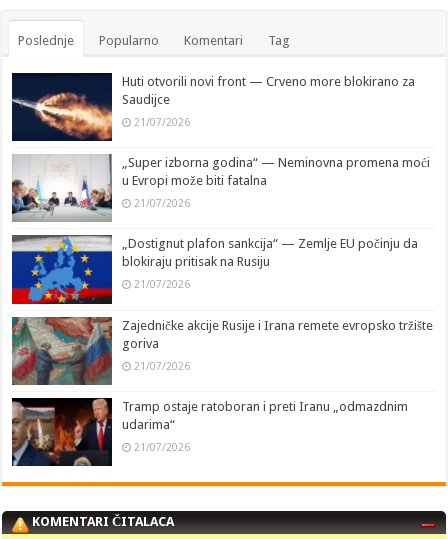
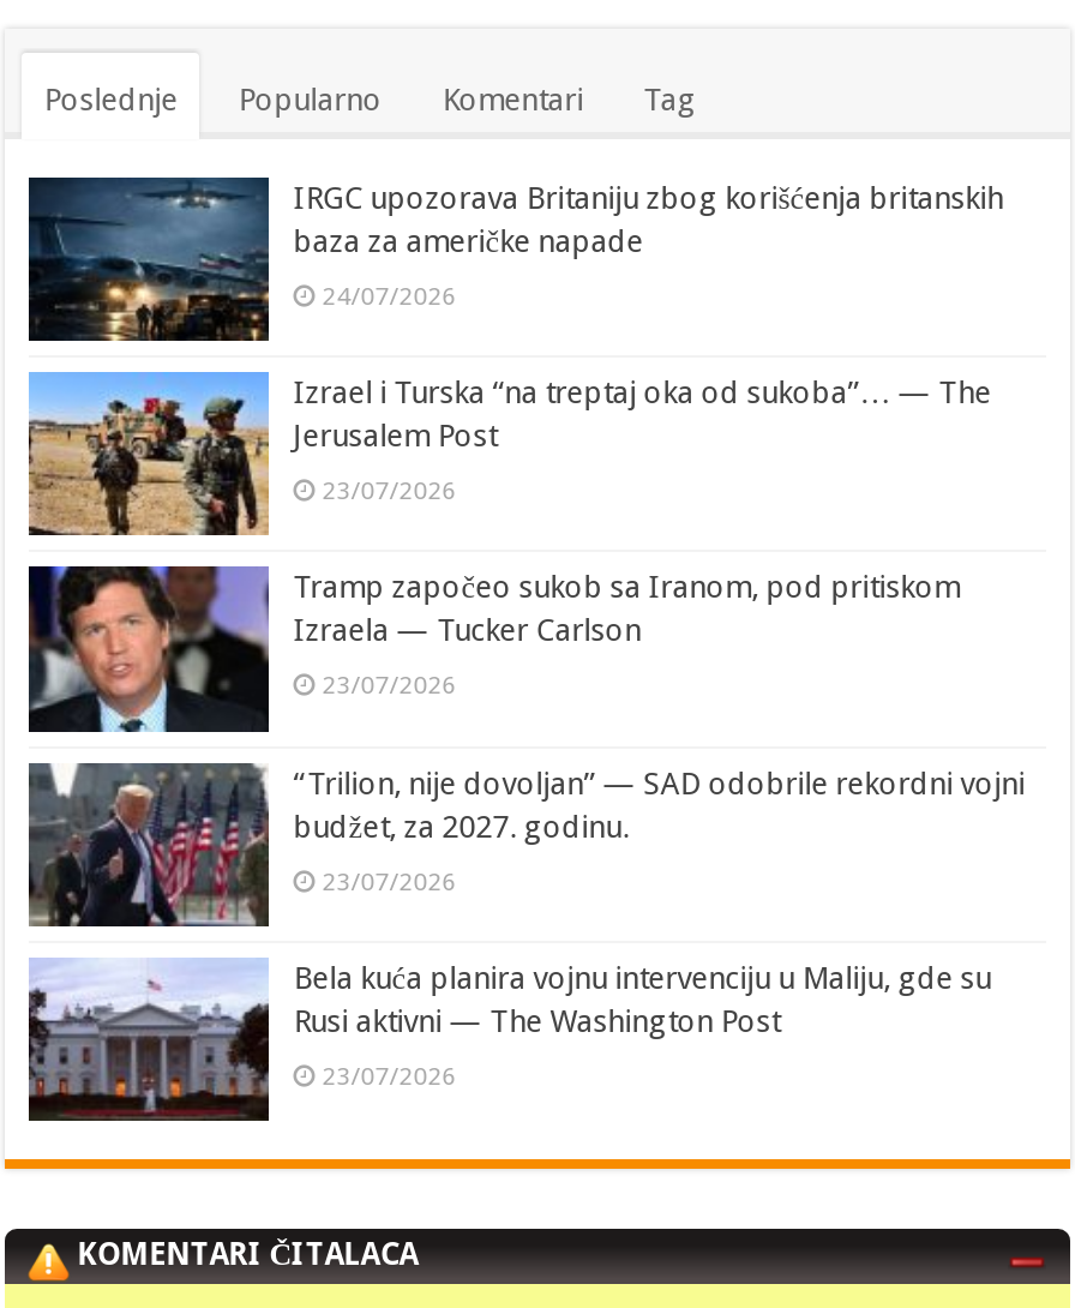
- [image]
- Huti otvorili novi front — Crveno more blokirano za
- Saudijce
+ [image]
+ IRGC upozorava Britaniju zbog korišćenja britanskih
+ baza za američke napade

- 21/07/2026
+ 24/07/2026

- [image]
- „Super izborna godina“ — Neminovna promena moći
- u Evropi može biti fatalna
+ [image]
+ Izrael i Turska “na treptaj oka od sukoba”… — The
+ Jerusalem Post

- 21/07/2026
+ 23/07/2026

- [image]
- „Dostignut plafon sankcija“ — Zemlje EU počinju da
- blokiraju pritisak na Rusiju
+ [image]
+ Tramp započeo sukob sa Iranom, pod pritiskom
+ Izraela — Tucker Carlson

- 21/07/2026
+ 23/07/2026

- [image]
- Zajedničke akcije Rusije i Irana remete evropsko tržište
- goriva
+ [image]
+ “Trilion, nije dovoljan” — SAD odobrile rekordni vojni
+ budžet, za 2027. godinu.

- 21/07/2026
+ 23/07/2026

- [image]
- Tramp ostaje ratoboran i preti Iranu „odmazdnim
- udarima“
+ [image]
+ Bela kuća planira vojnu intervenciju u Maliju, gde su
+ Rusi aktivni — The Washington Post

- 21/07/2026
+ 23/07/2026
